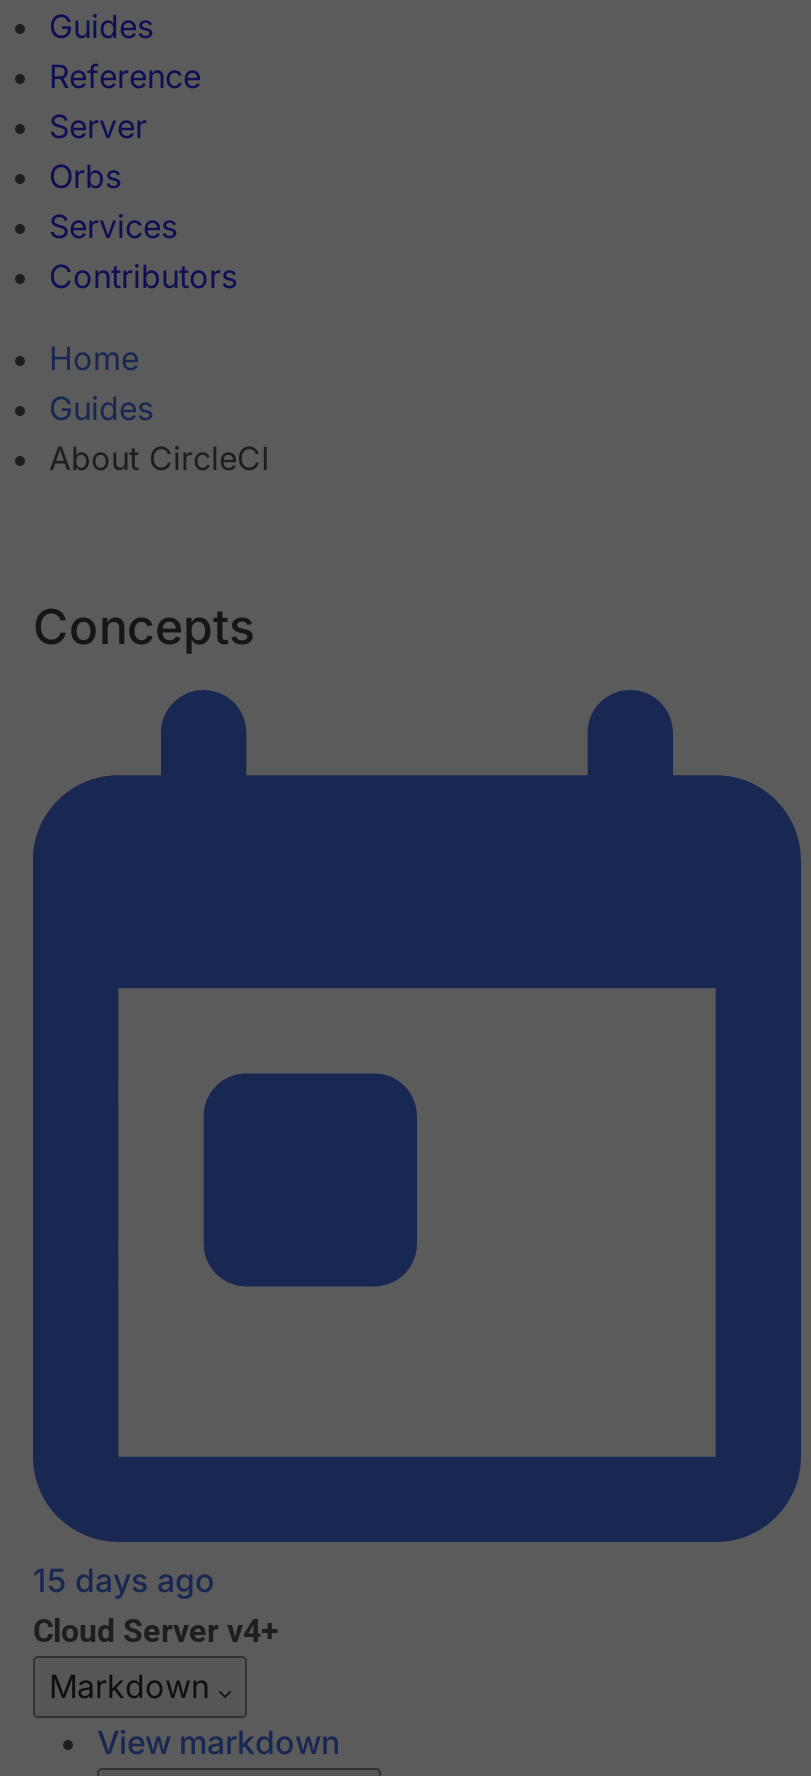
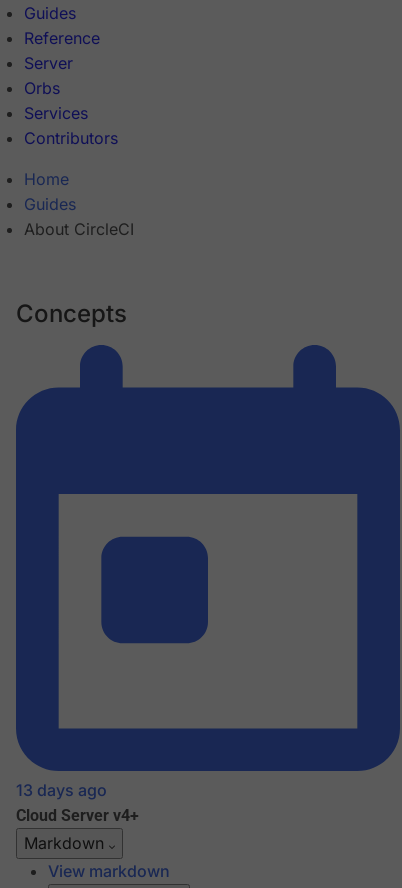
- 15 days ago
+ 13 days ago
